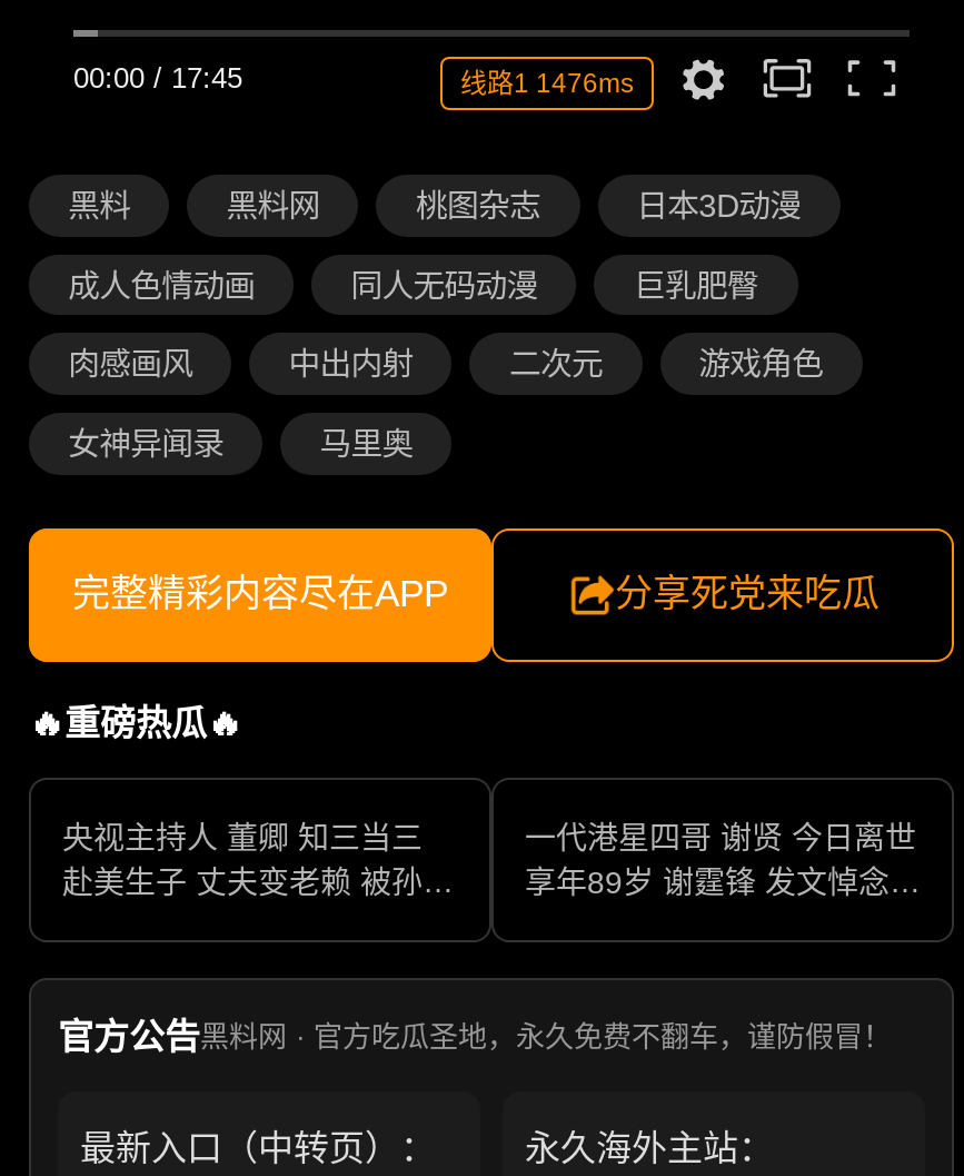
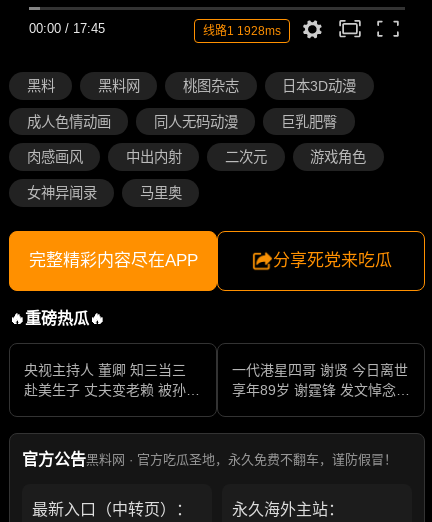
- 线路1 1476ms
+ 线路1 1928ms
